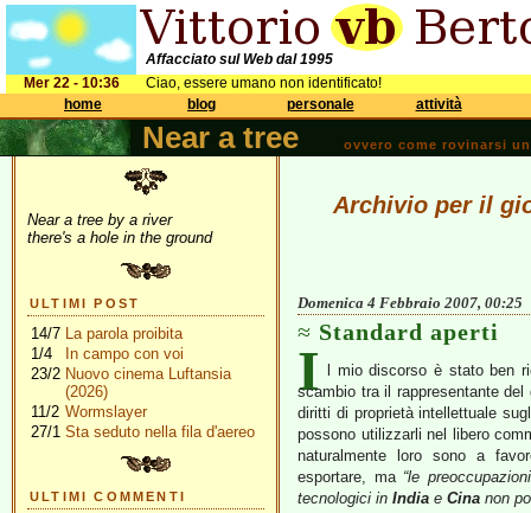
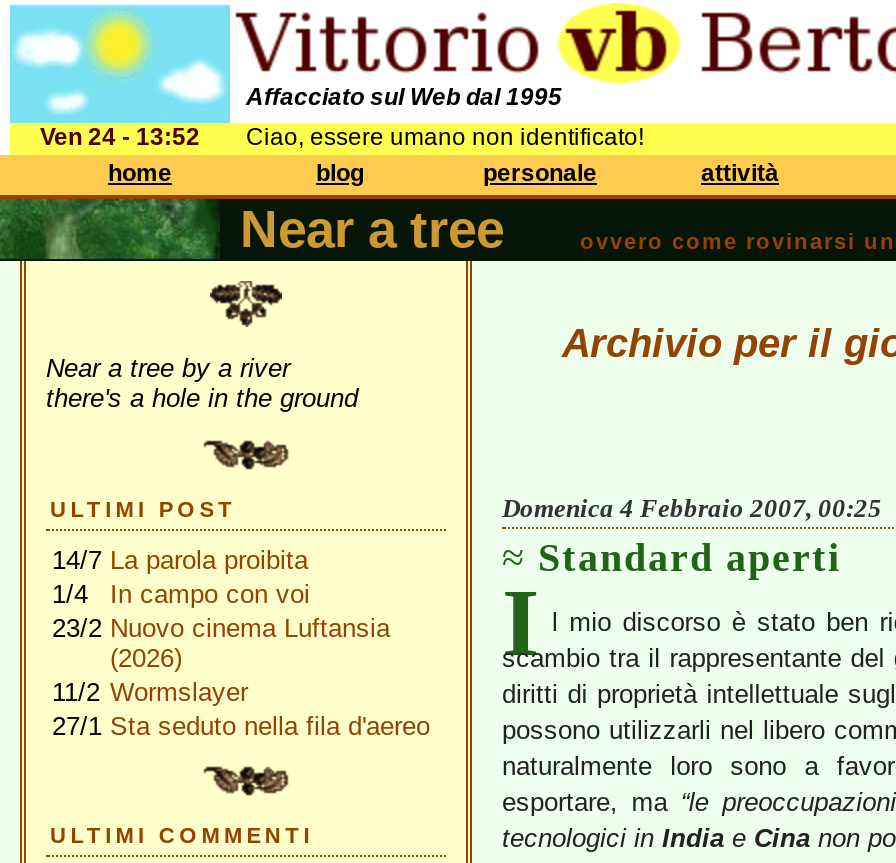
- Mer 22 - 10:36 Ciao, essere umano non identificato!
+ Ven 24 - 13:52 Ciao, essere umano non identificato!
